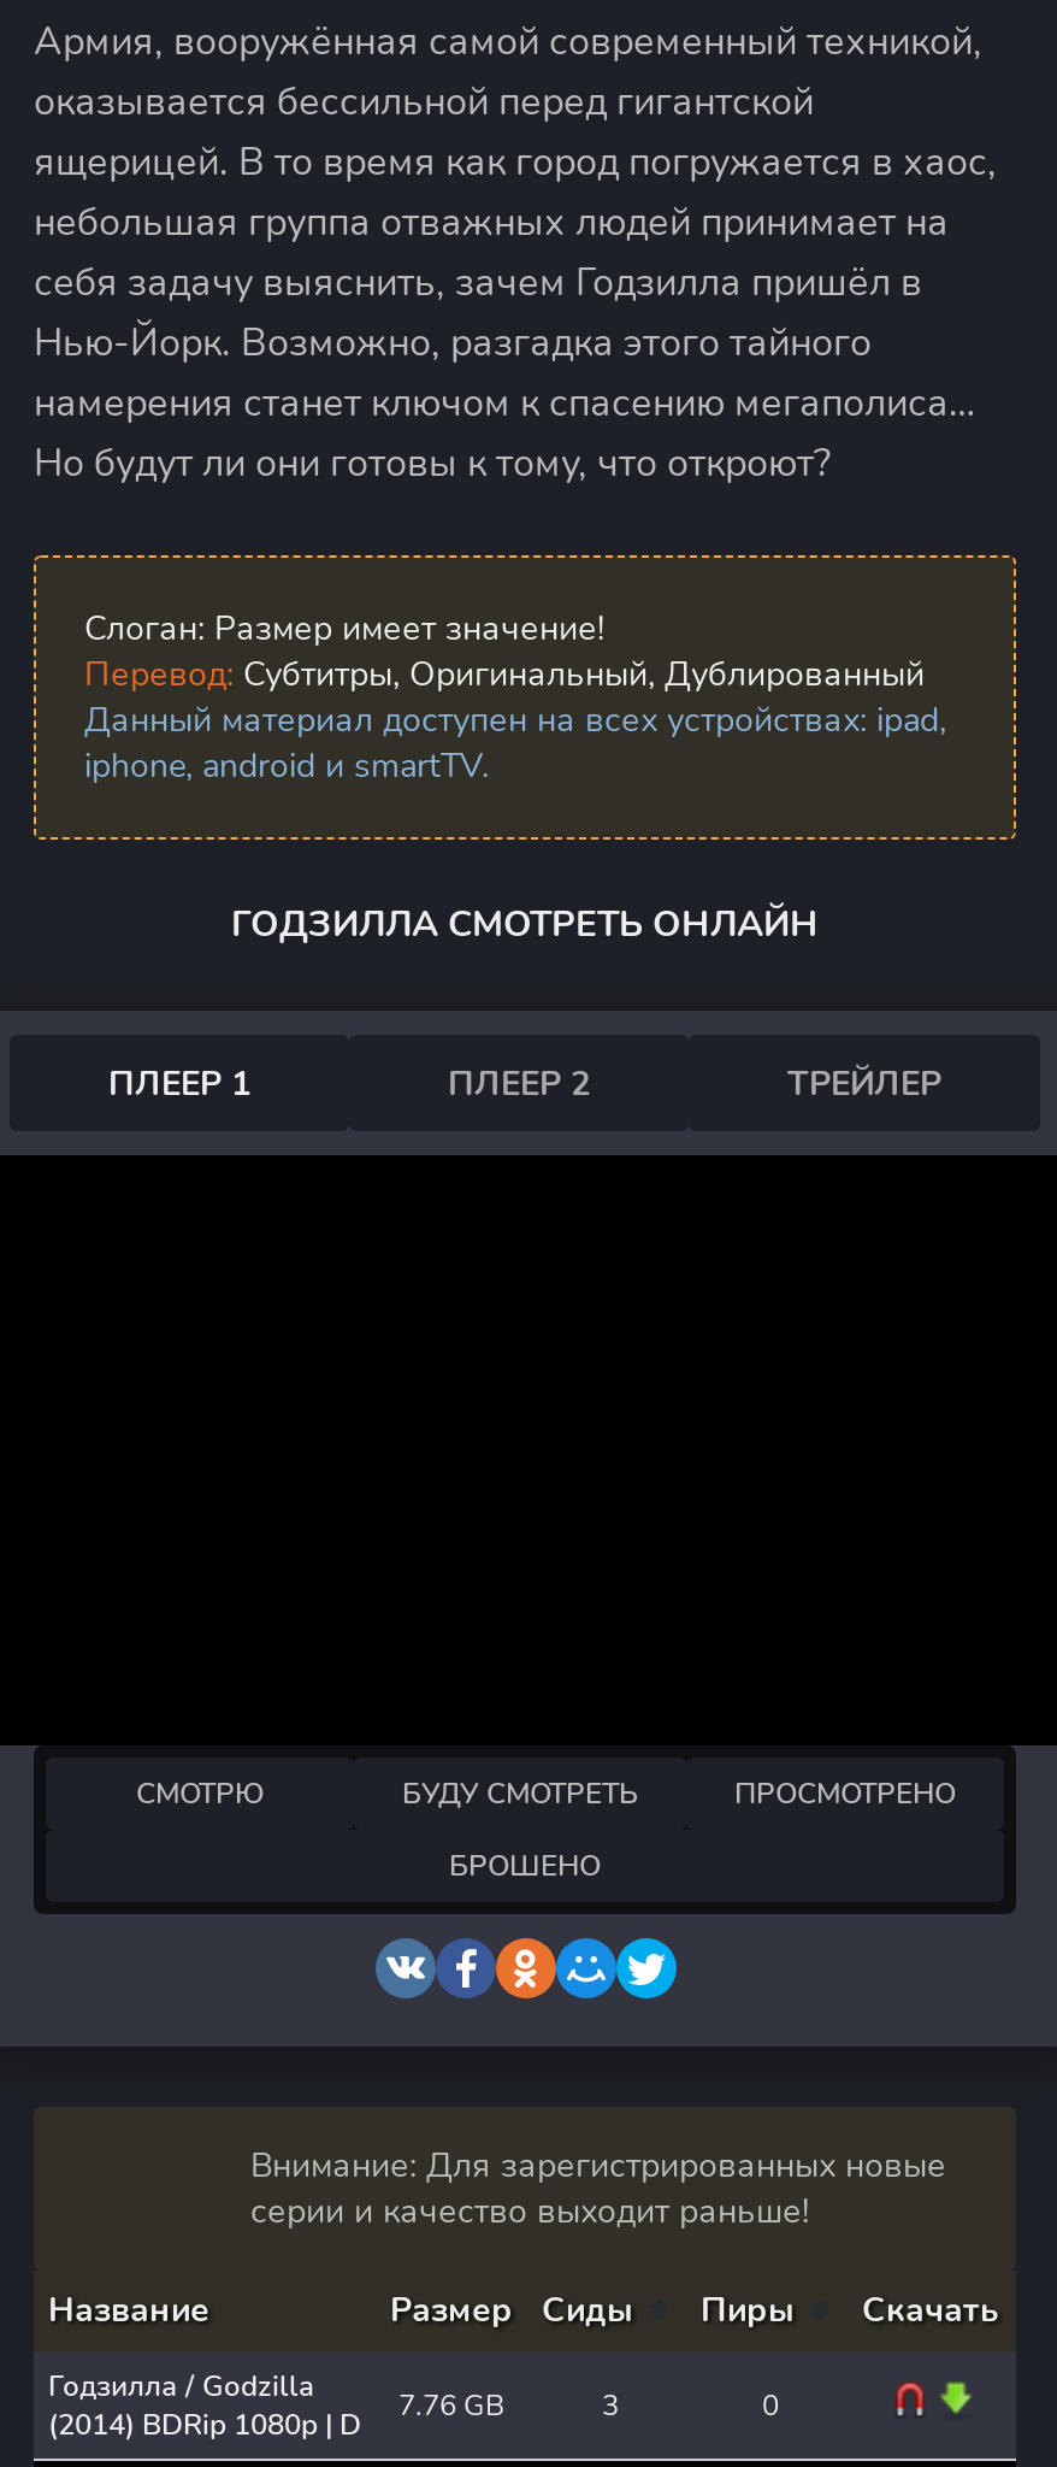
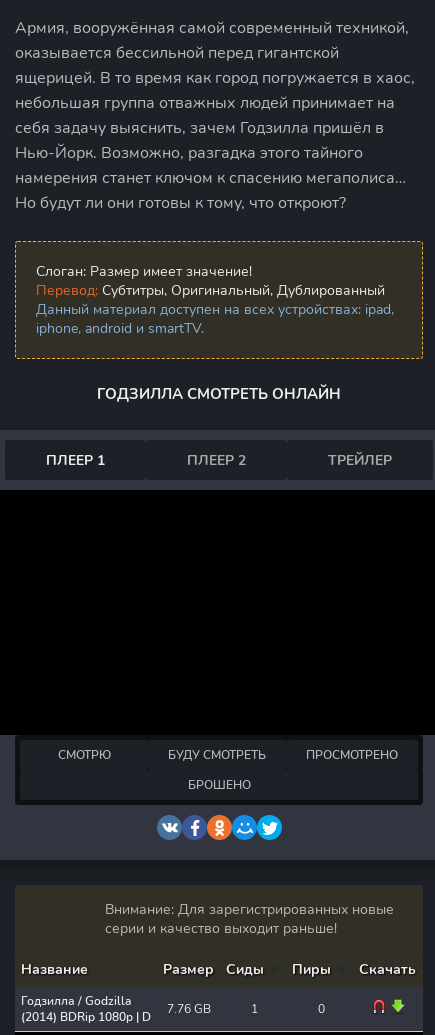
- 3
+ 1
